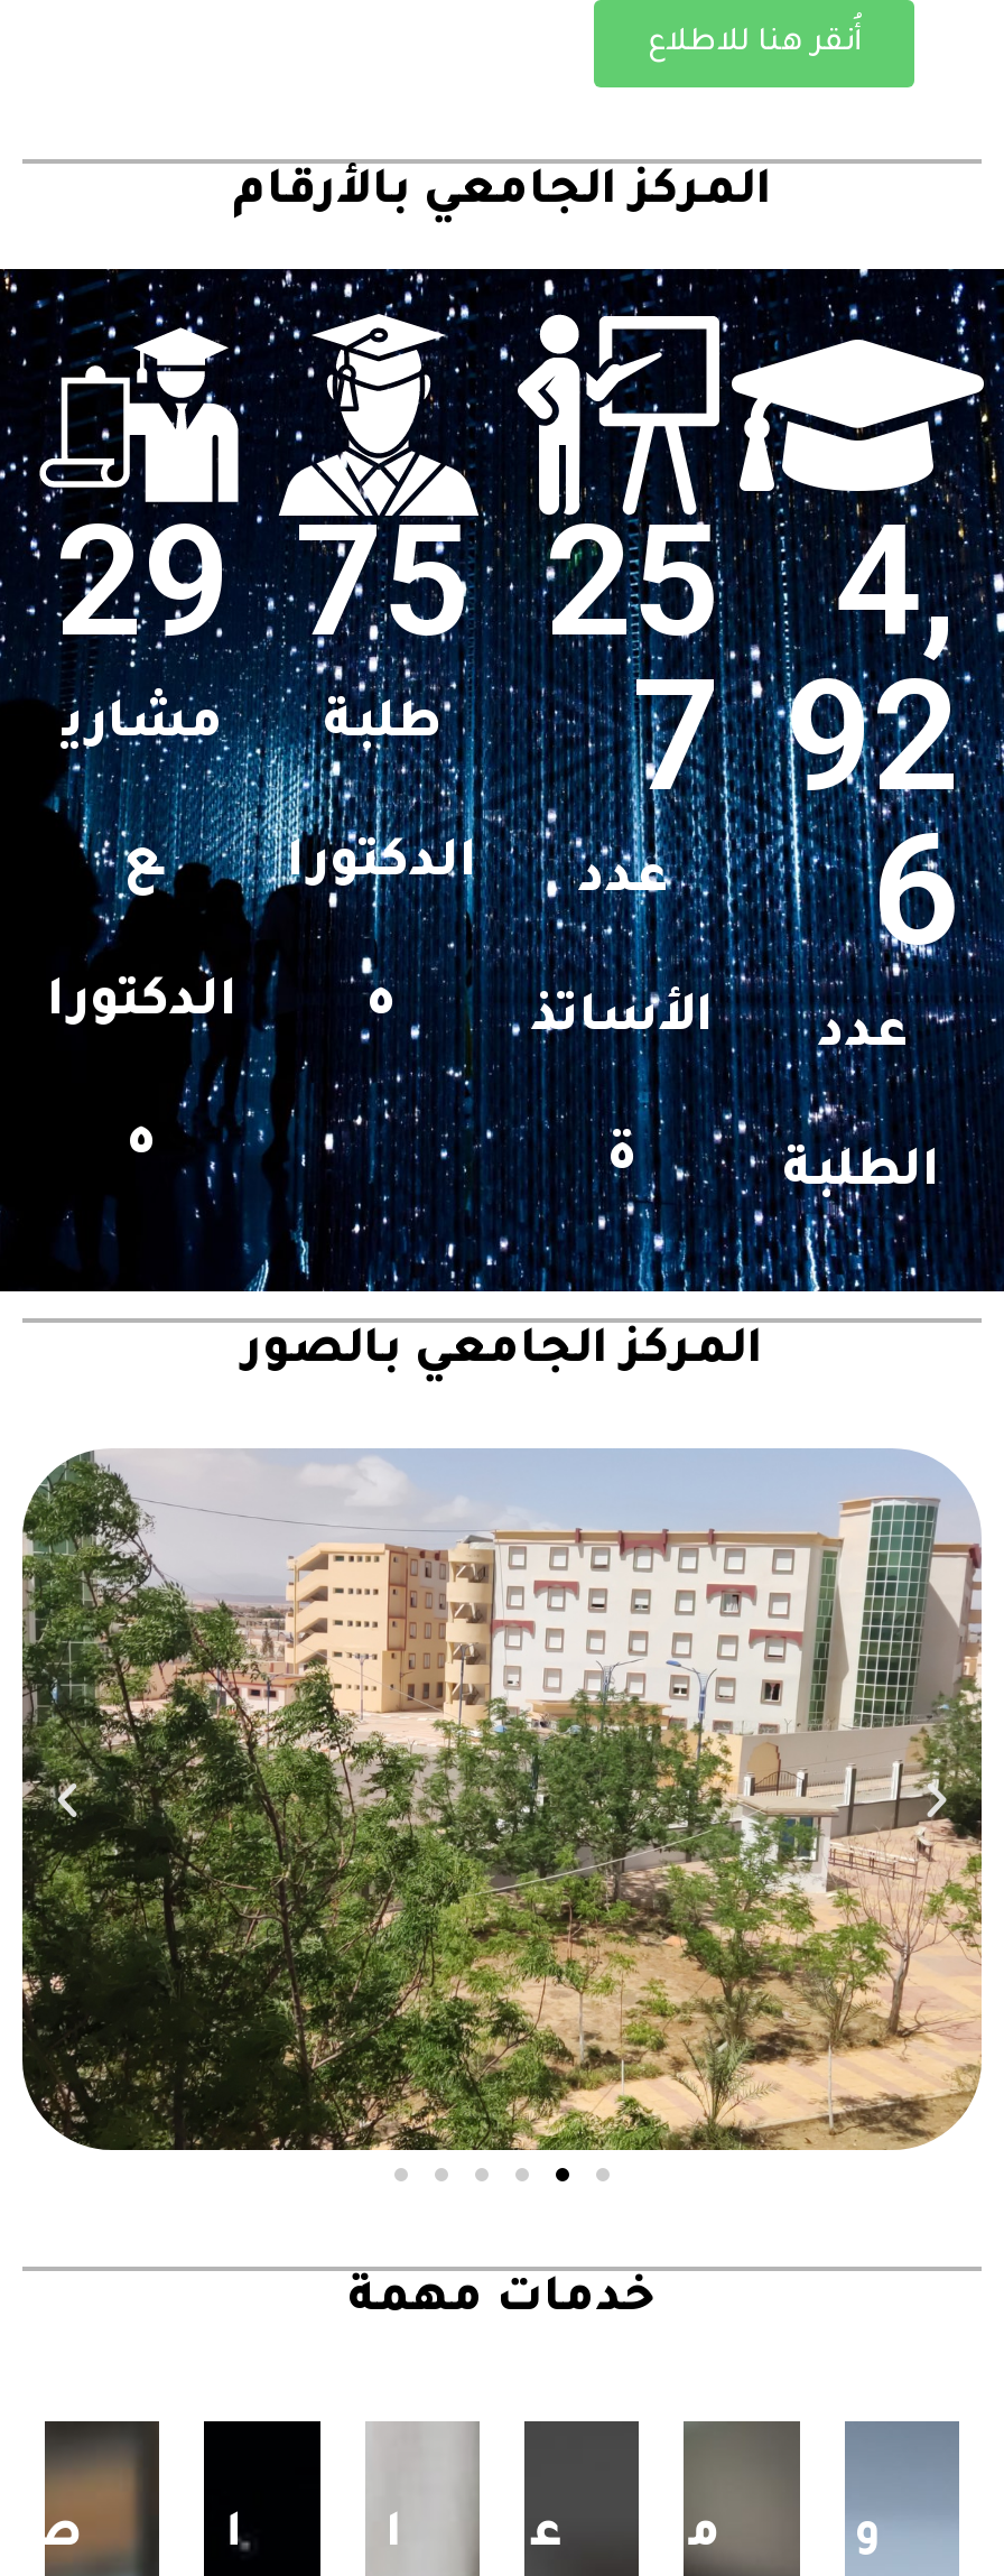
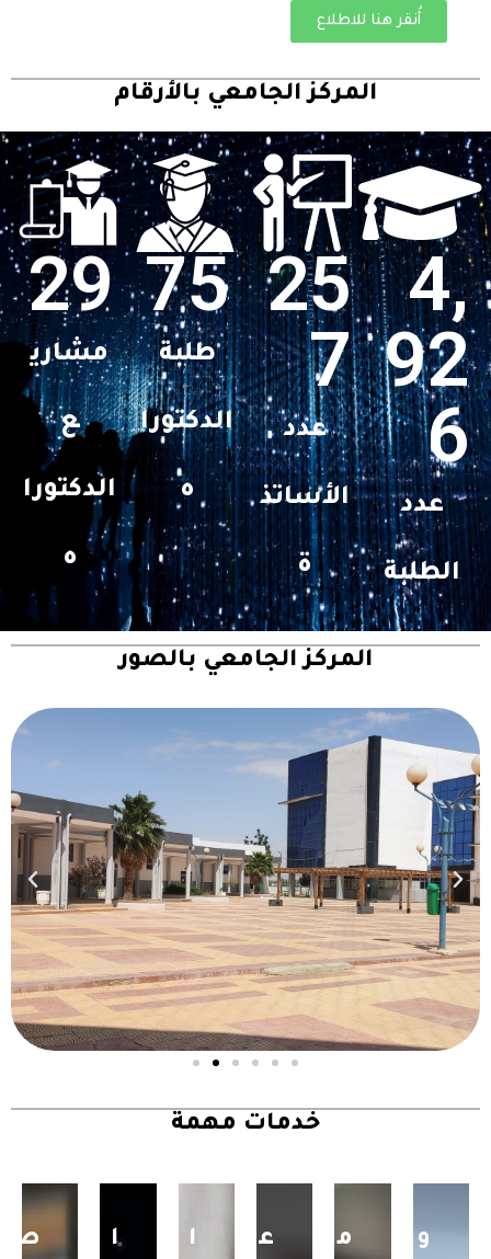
- [image]
+ [image]
